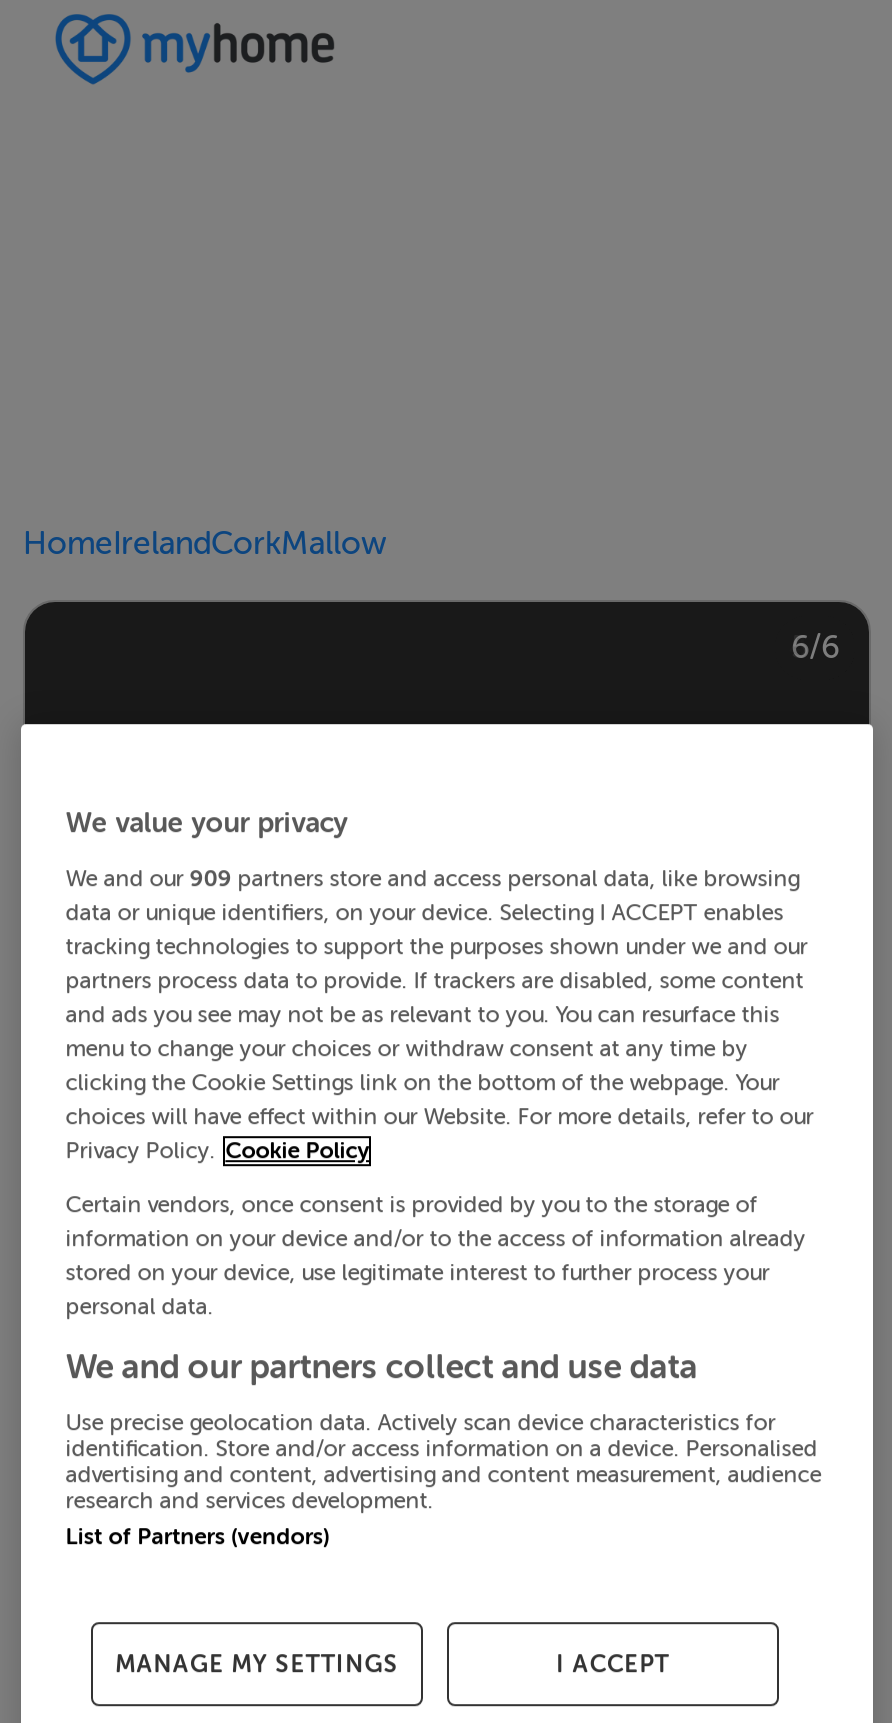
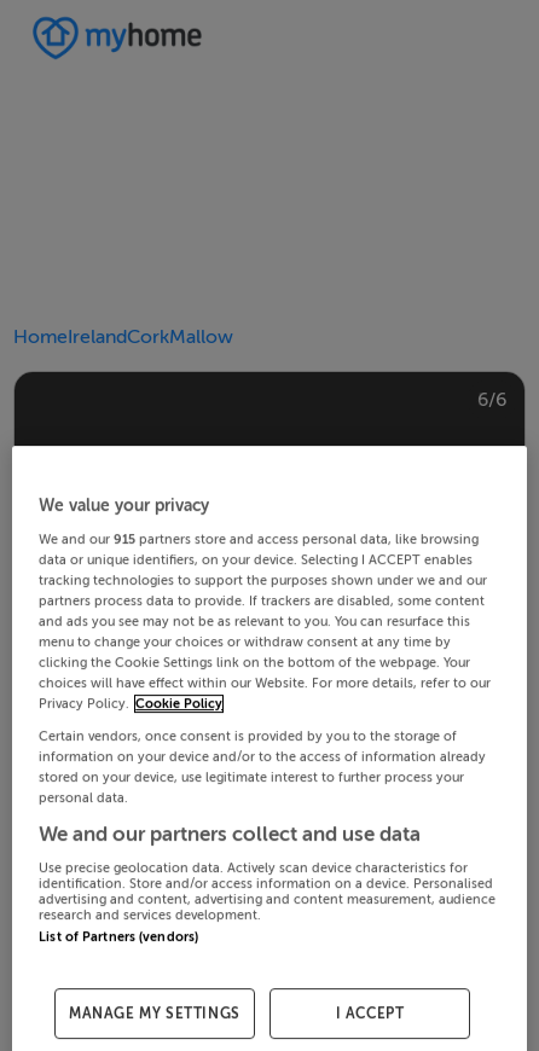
- We and our 909 partners store and access personal data, like browsing
+ We and our 915 partners store and access personal data, like browsing
